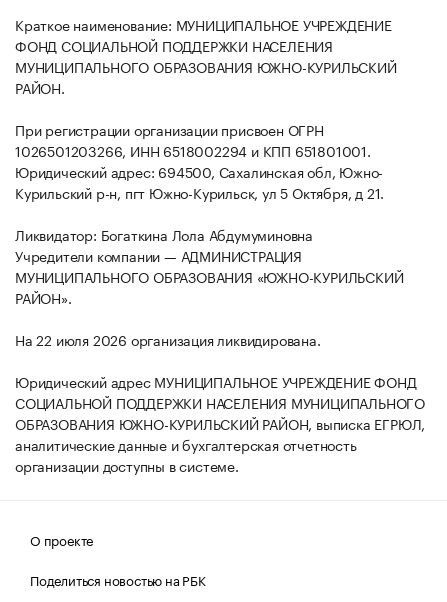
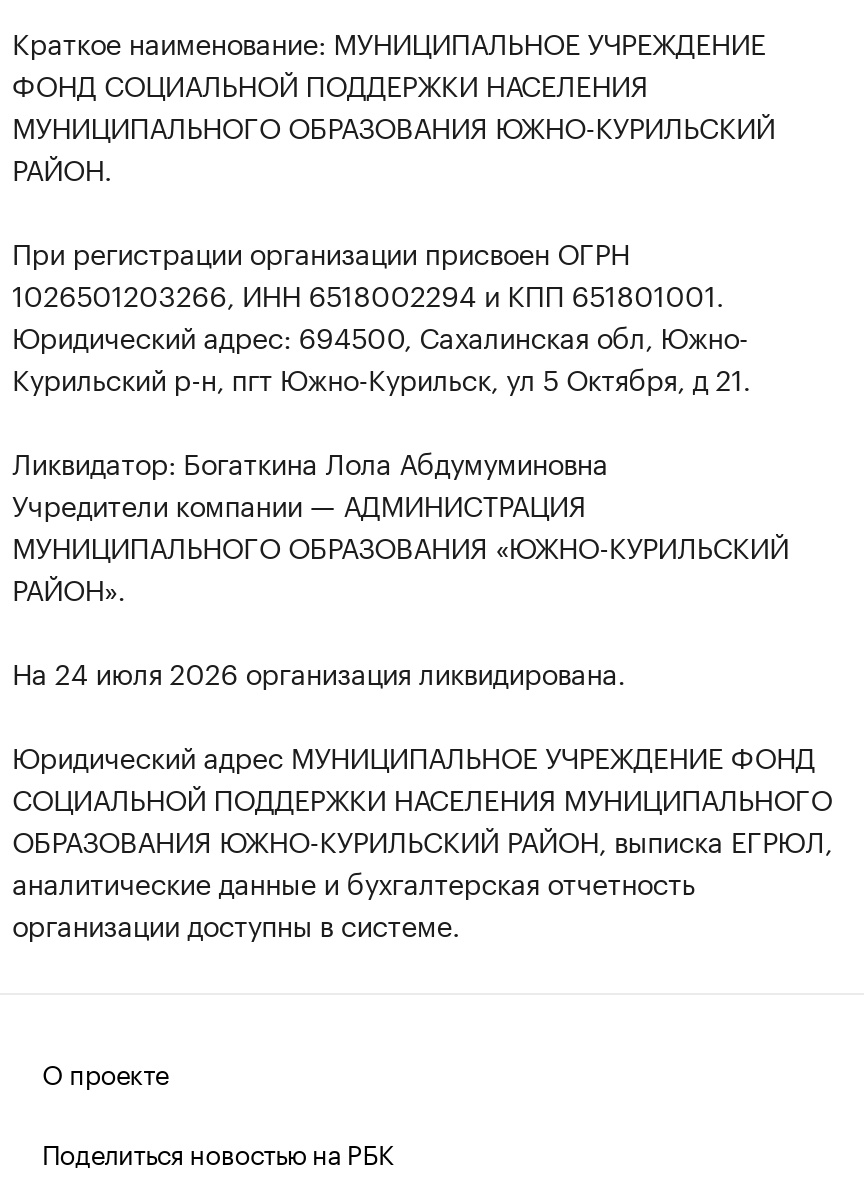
- На 22 июля 2026 организация ликвидирована.
+ На 24 июля 2026 организация ликвидирована.
